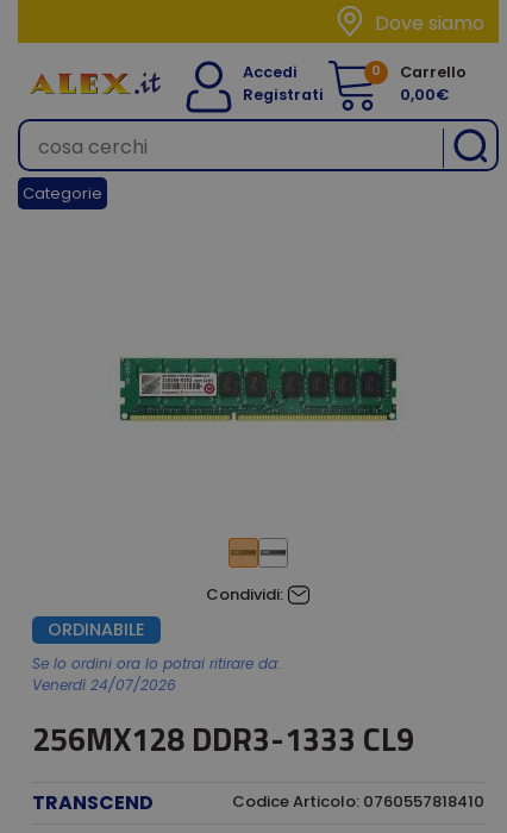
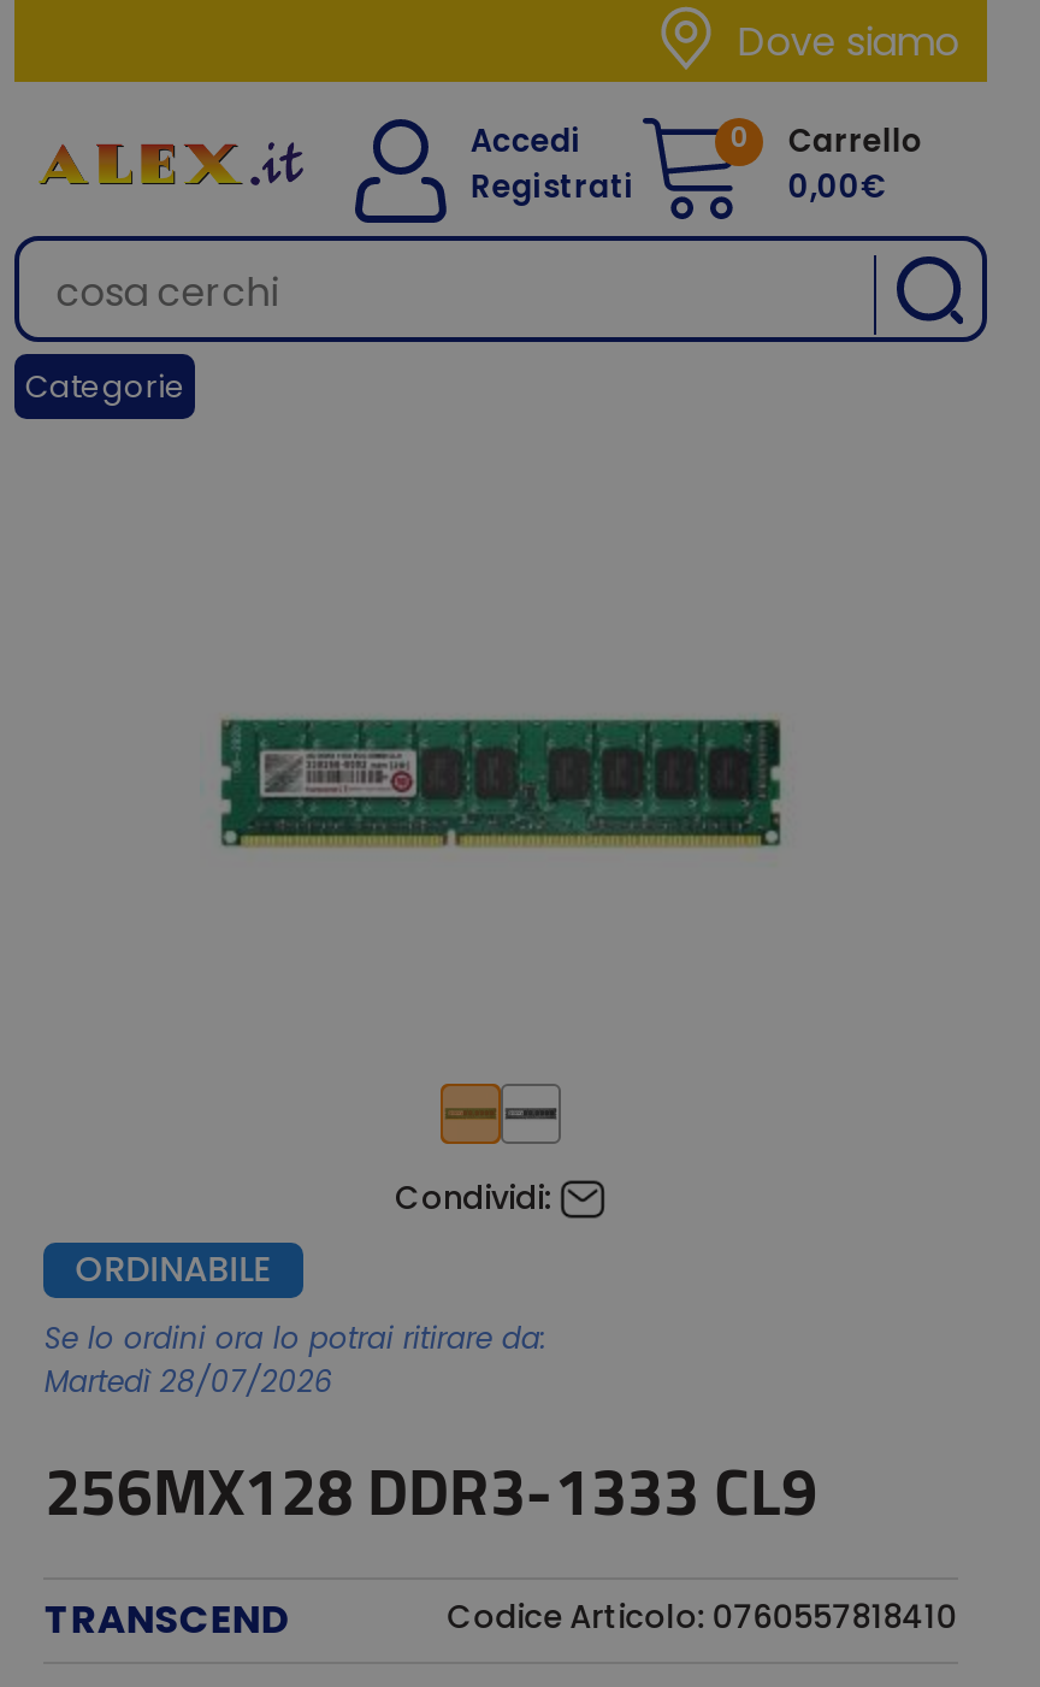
- Venerdì 24/07/2026
+ Martedì 28/07/2026
